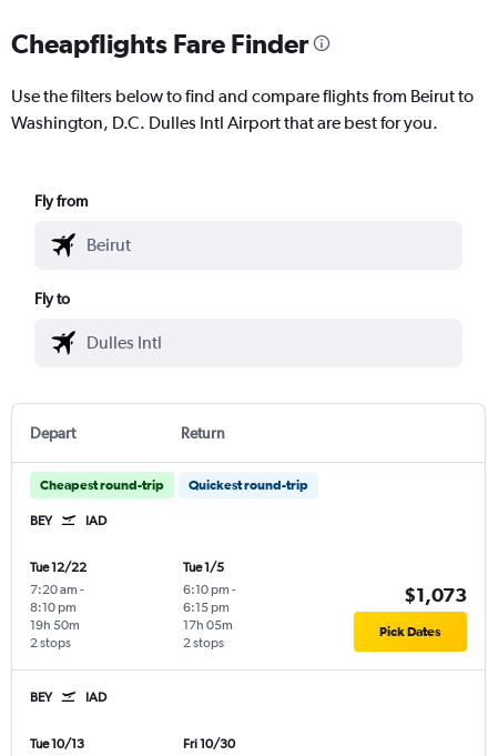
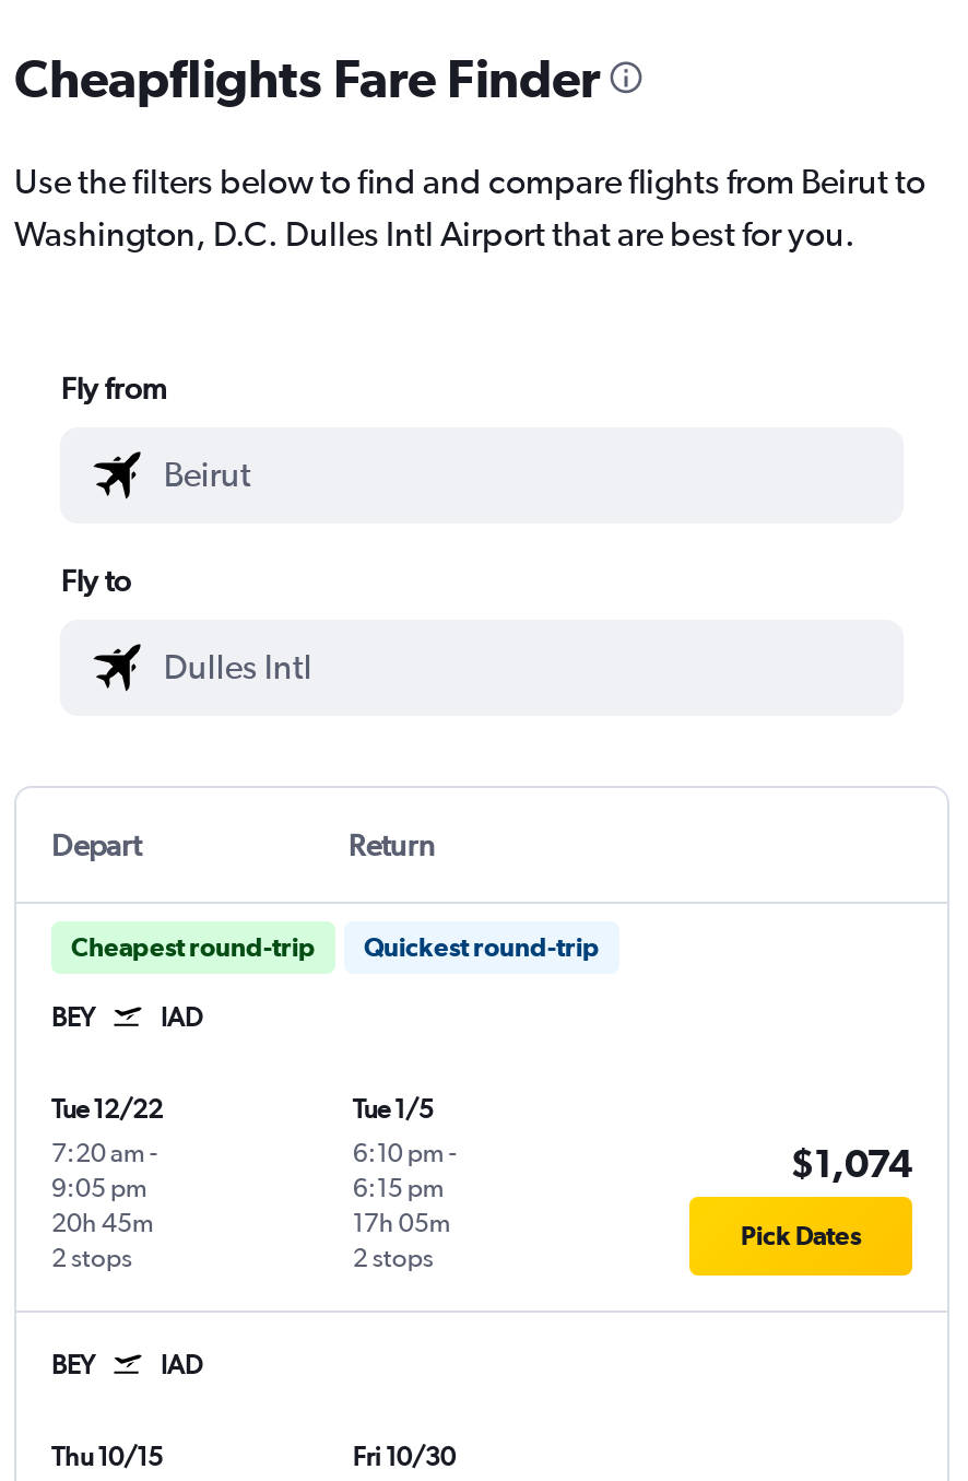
- $1,073
+ $1,074

- 8:10 pm
+ 9:05 pm

- 19h 50m
+ 20h 45m

- Tue 10/13
+ Thu 10/15
